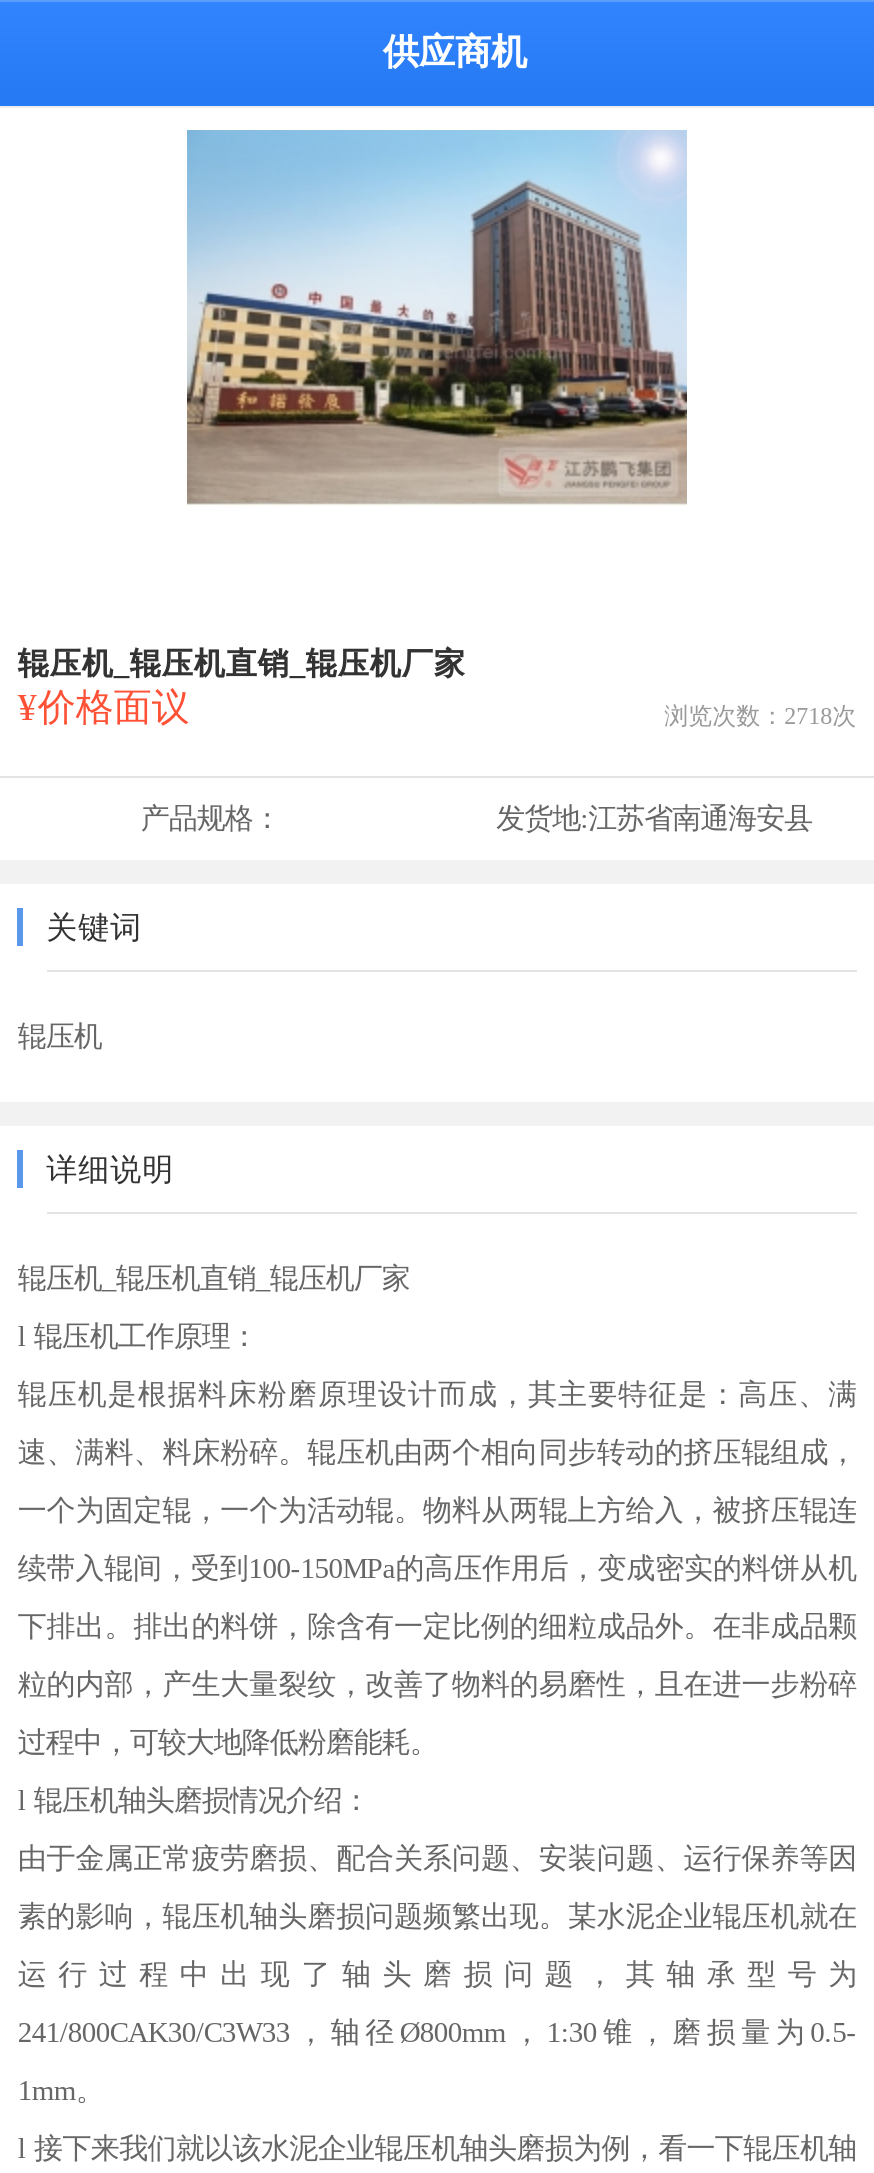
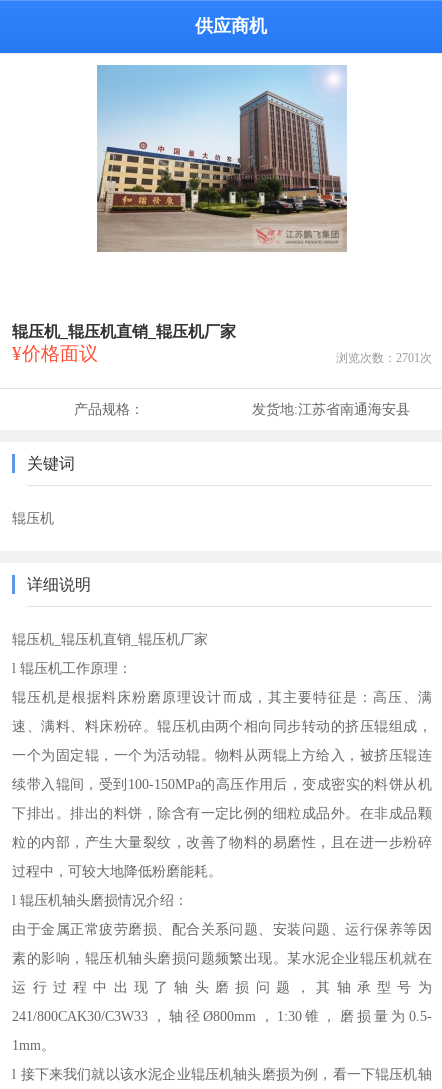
- 浏览次数：2718次
+ 浏览次数：2701次
